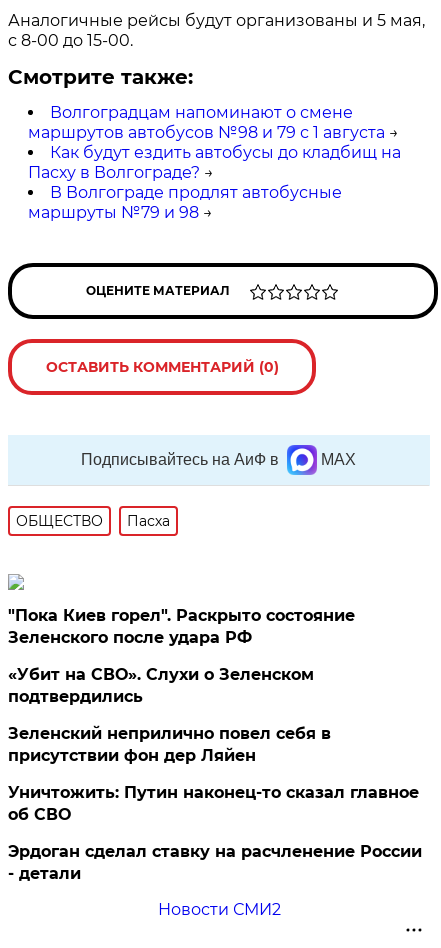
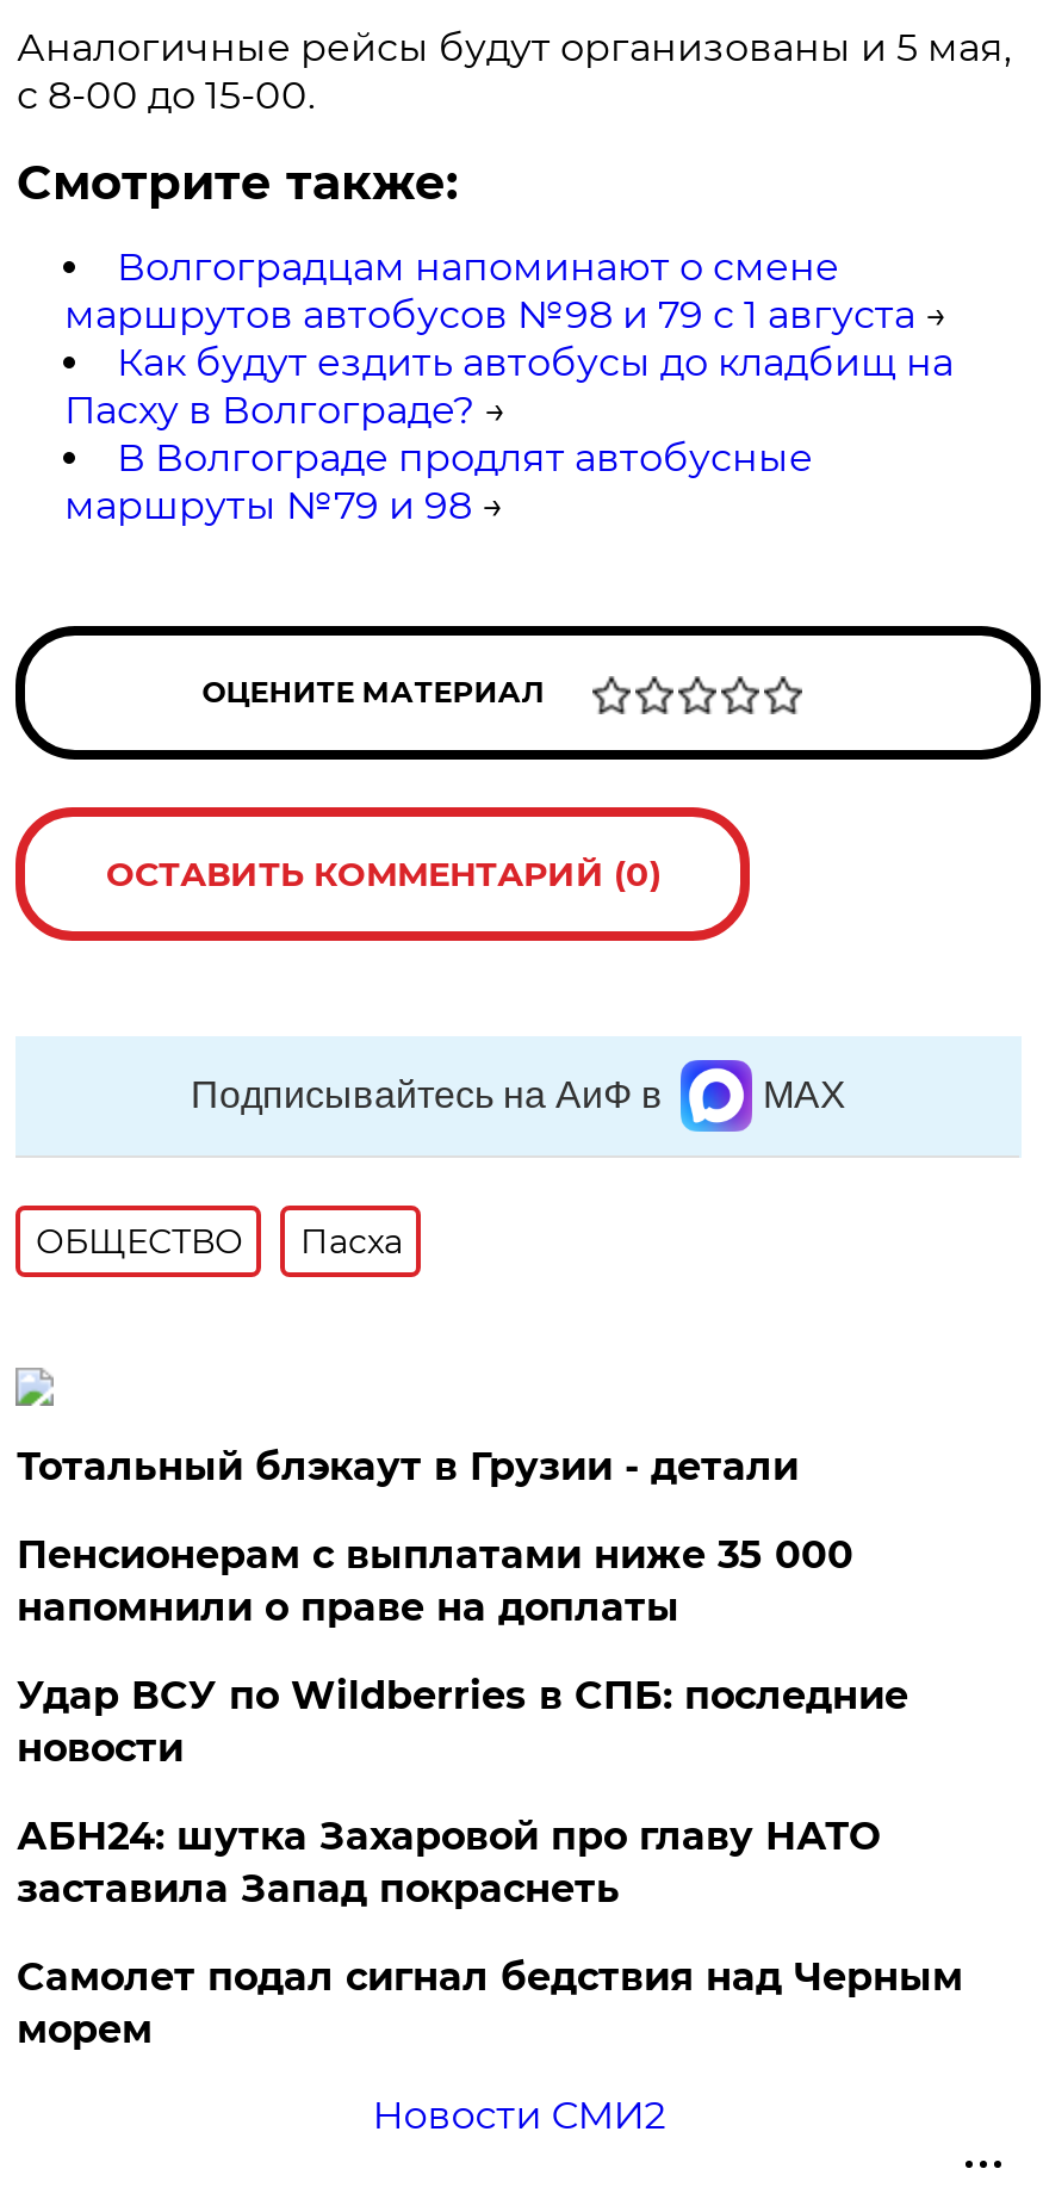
- "Пока Киев горел". Раскрыто состояние
- Зеленского после удара РФ
+ Тотальный блэкаут в Грузии - детали

- «Убит на СВО». Слухи о Зеленском
- подтвердились
+ Пенсионерам с выплатами ниже 35 000
+ напомнили о праве на доплаты

- Зеленский неприлично повел cебя в
- присутствии фон дер Ляйен
+ Удар ВСУ по Wildberries в СПБ: последние
+ новости

- Уничтожить: Путин наконец-то сказал главное
- об СВО
+ АБН24: шутка Захаровой про главу НАТО
+ заставила Запад покраснеть

- Эрдоган сделал ставку на расчленение России
- - детали
+ Самолет подал сигнал бедствия над Черным
+ морем
